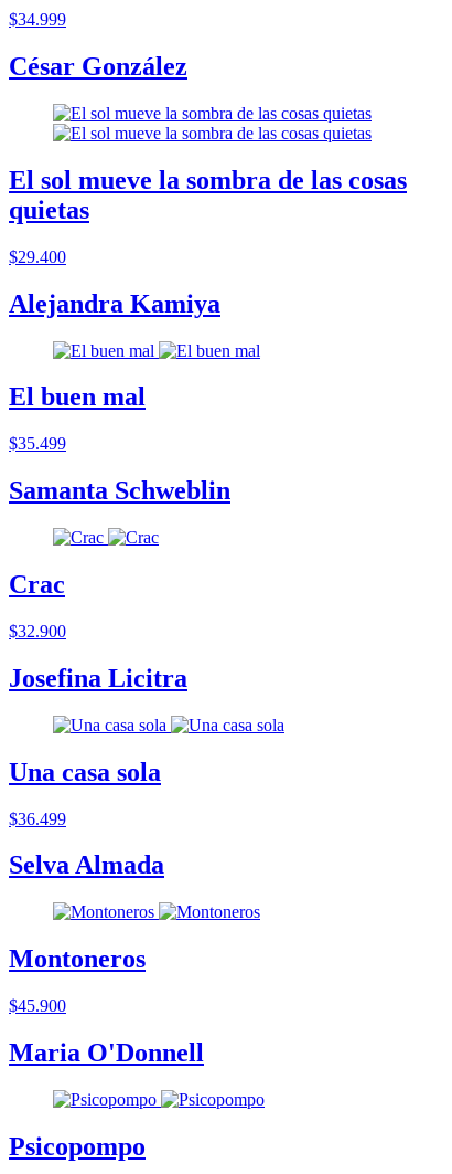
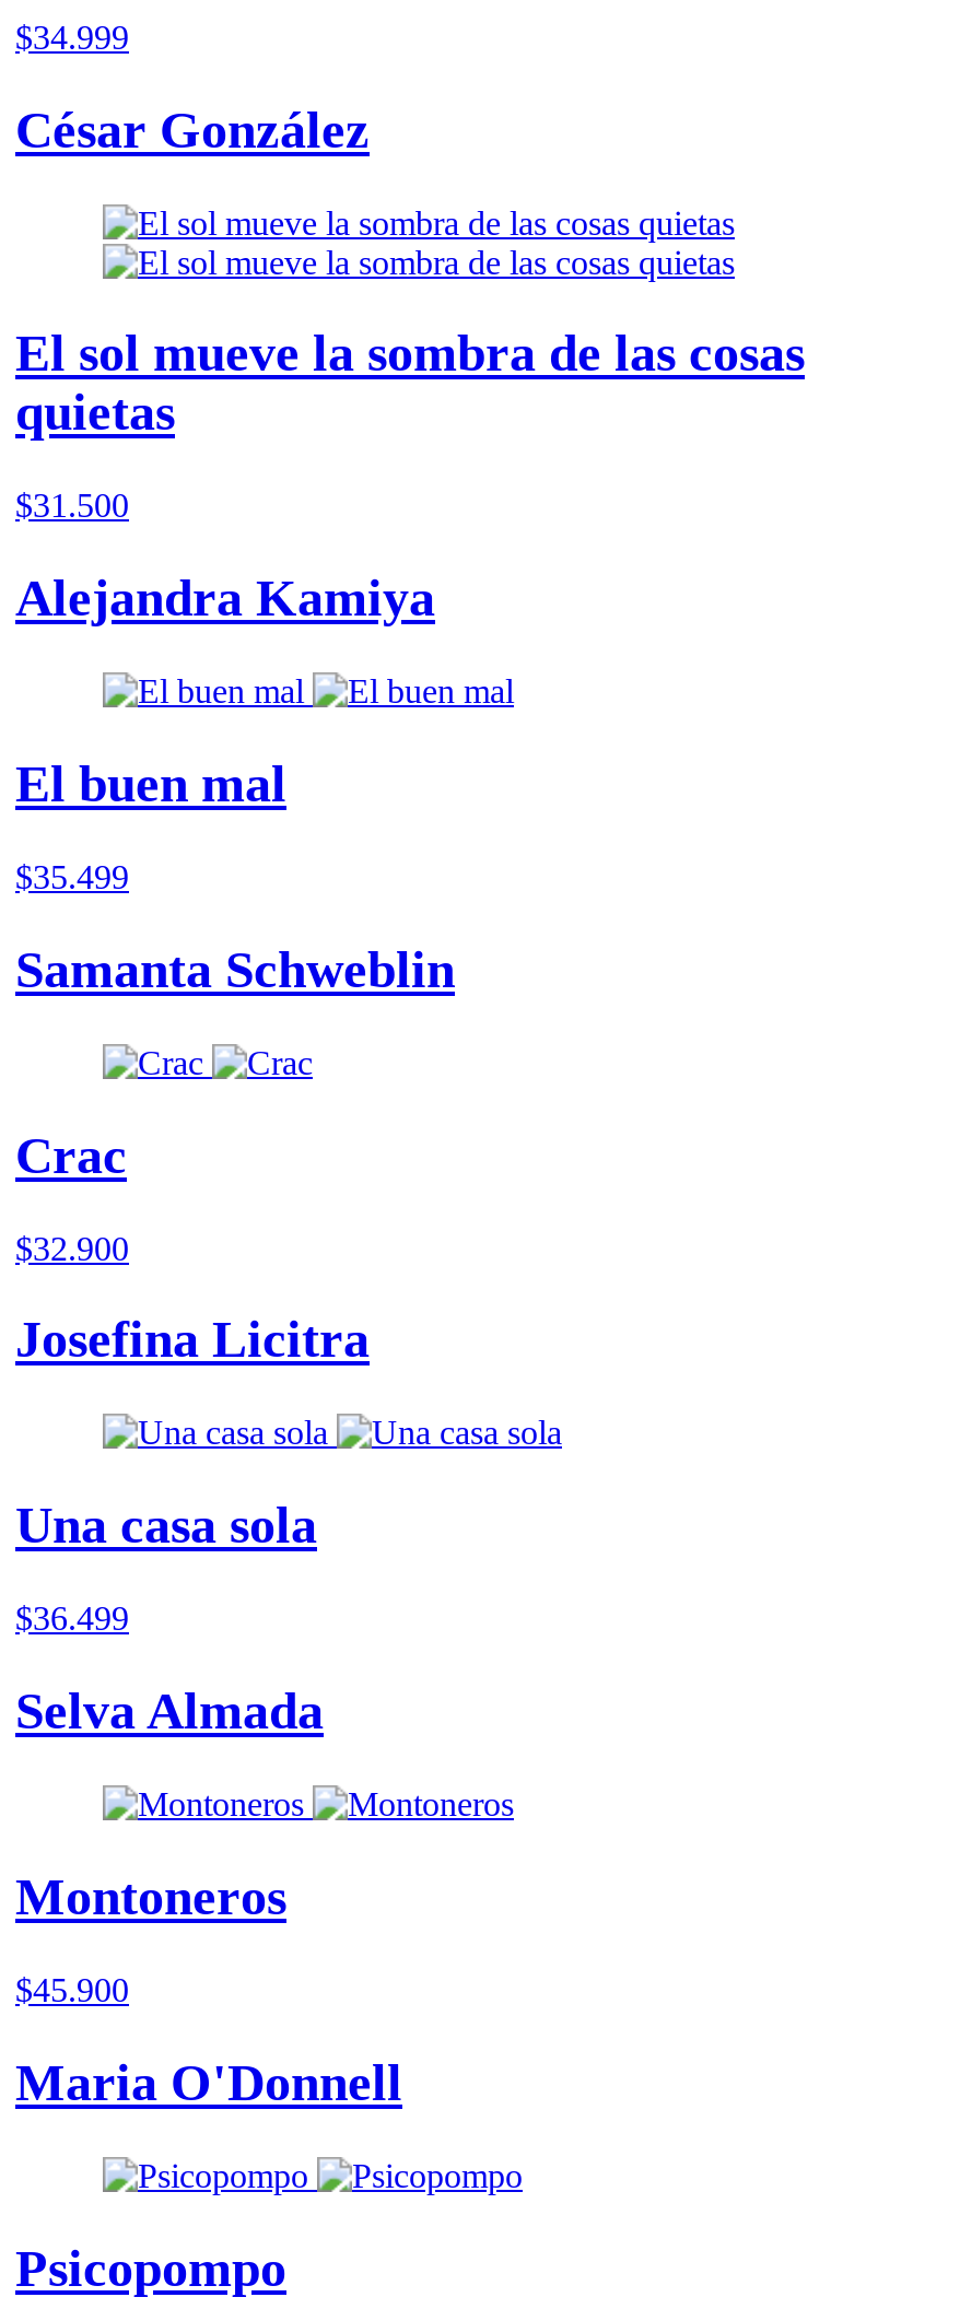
- $29.400
+ $31.500
